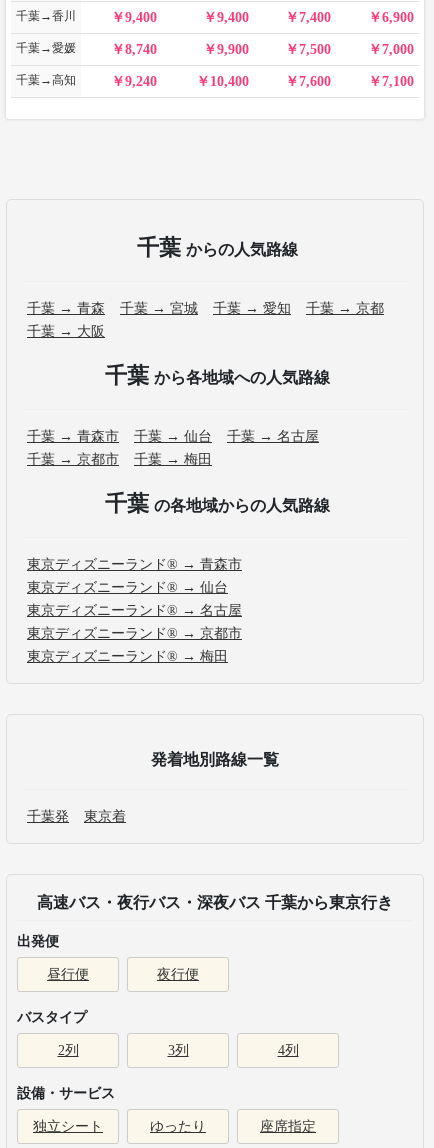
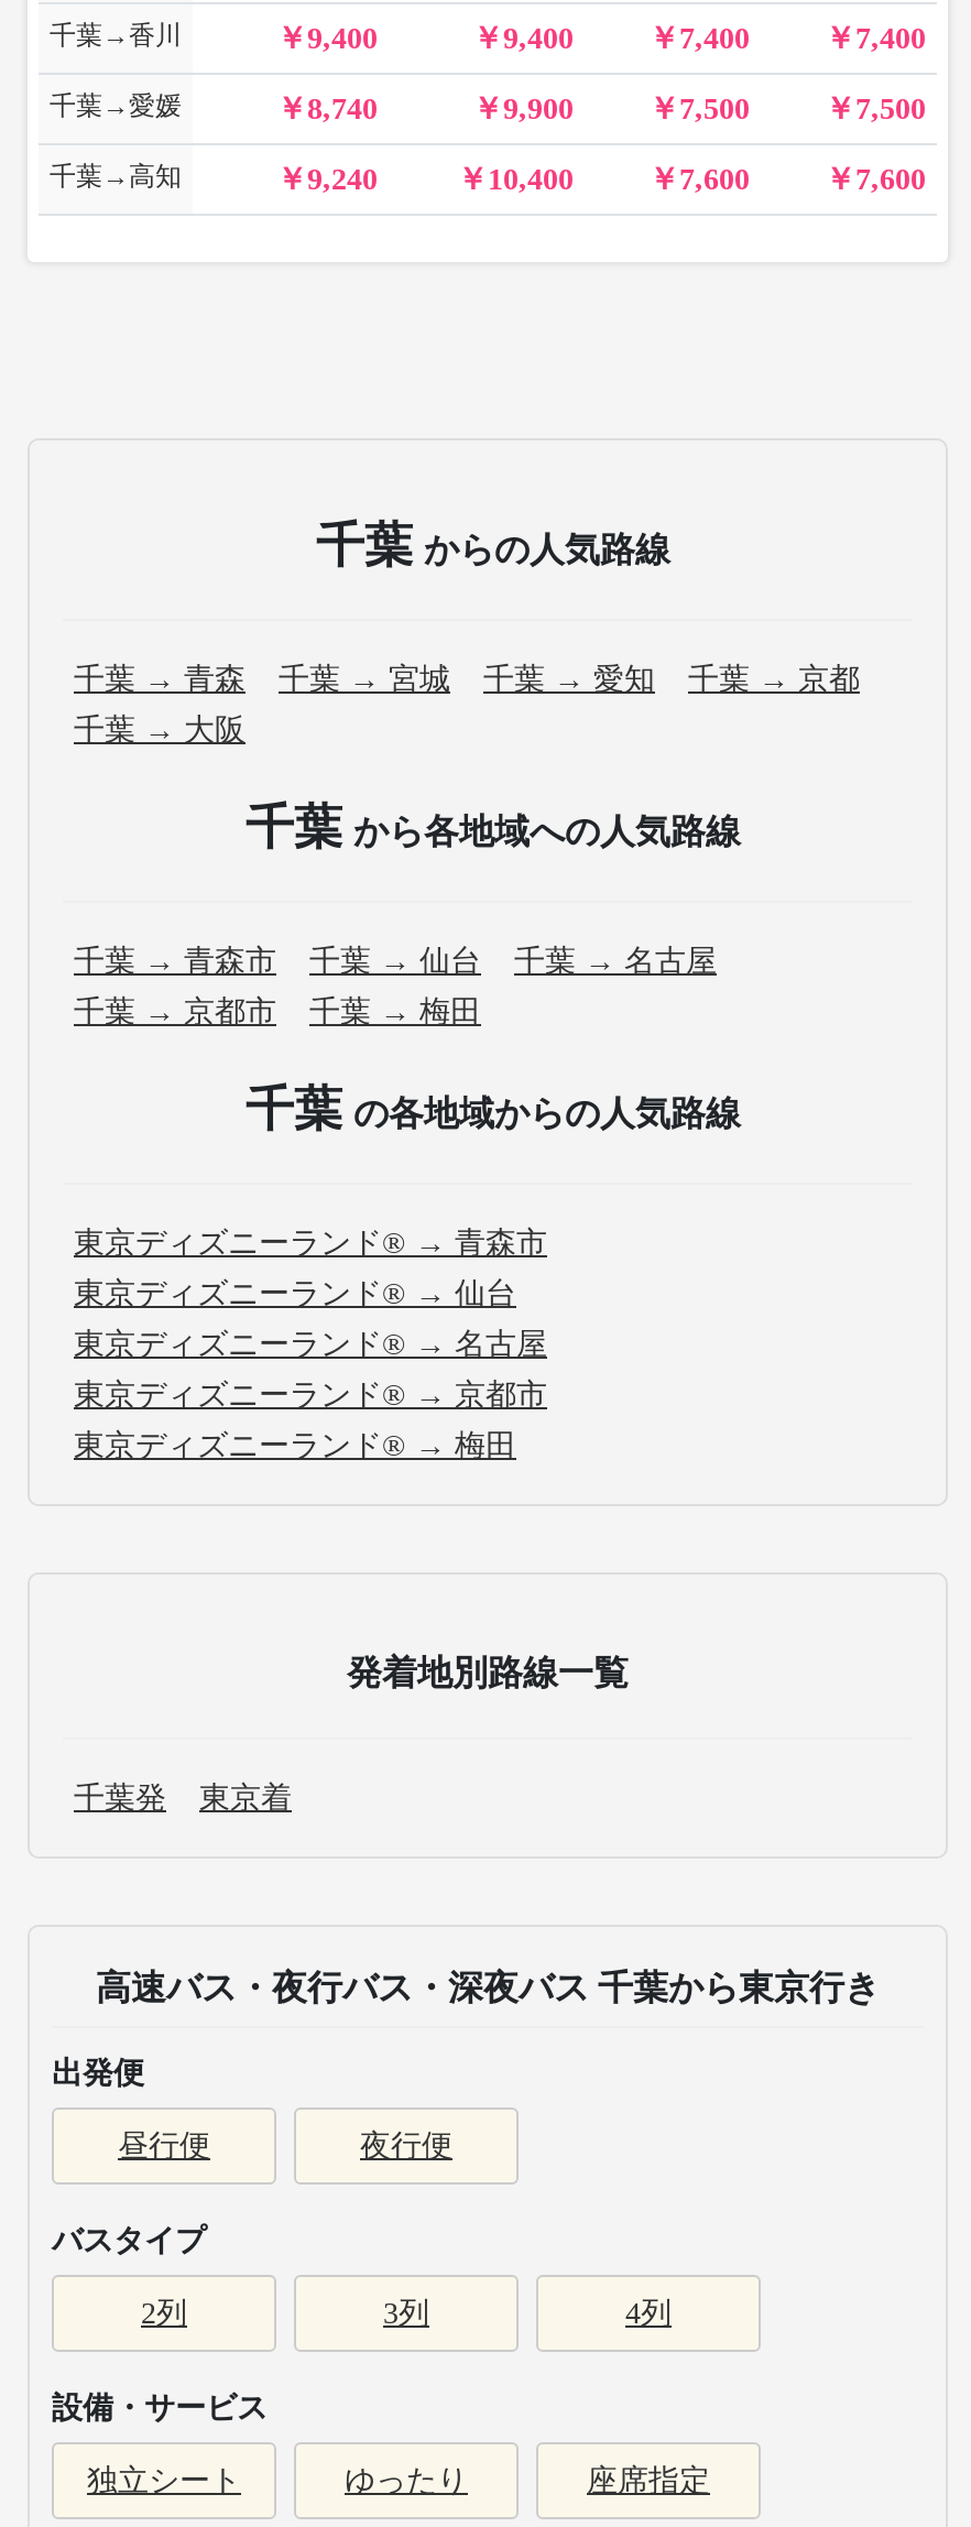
- 6,900
+ 7,400

- 7,000
+ 7,500

- 7,100
+ 7,600
